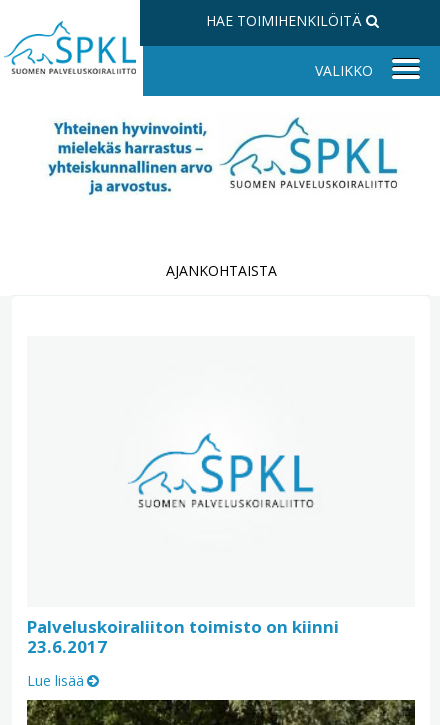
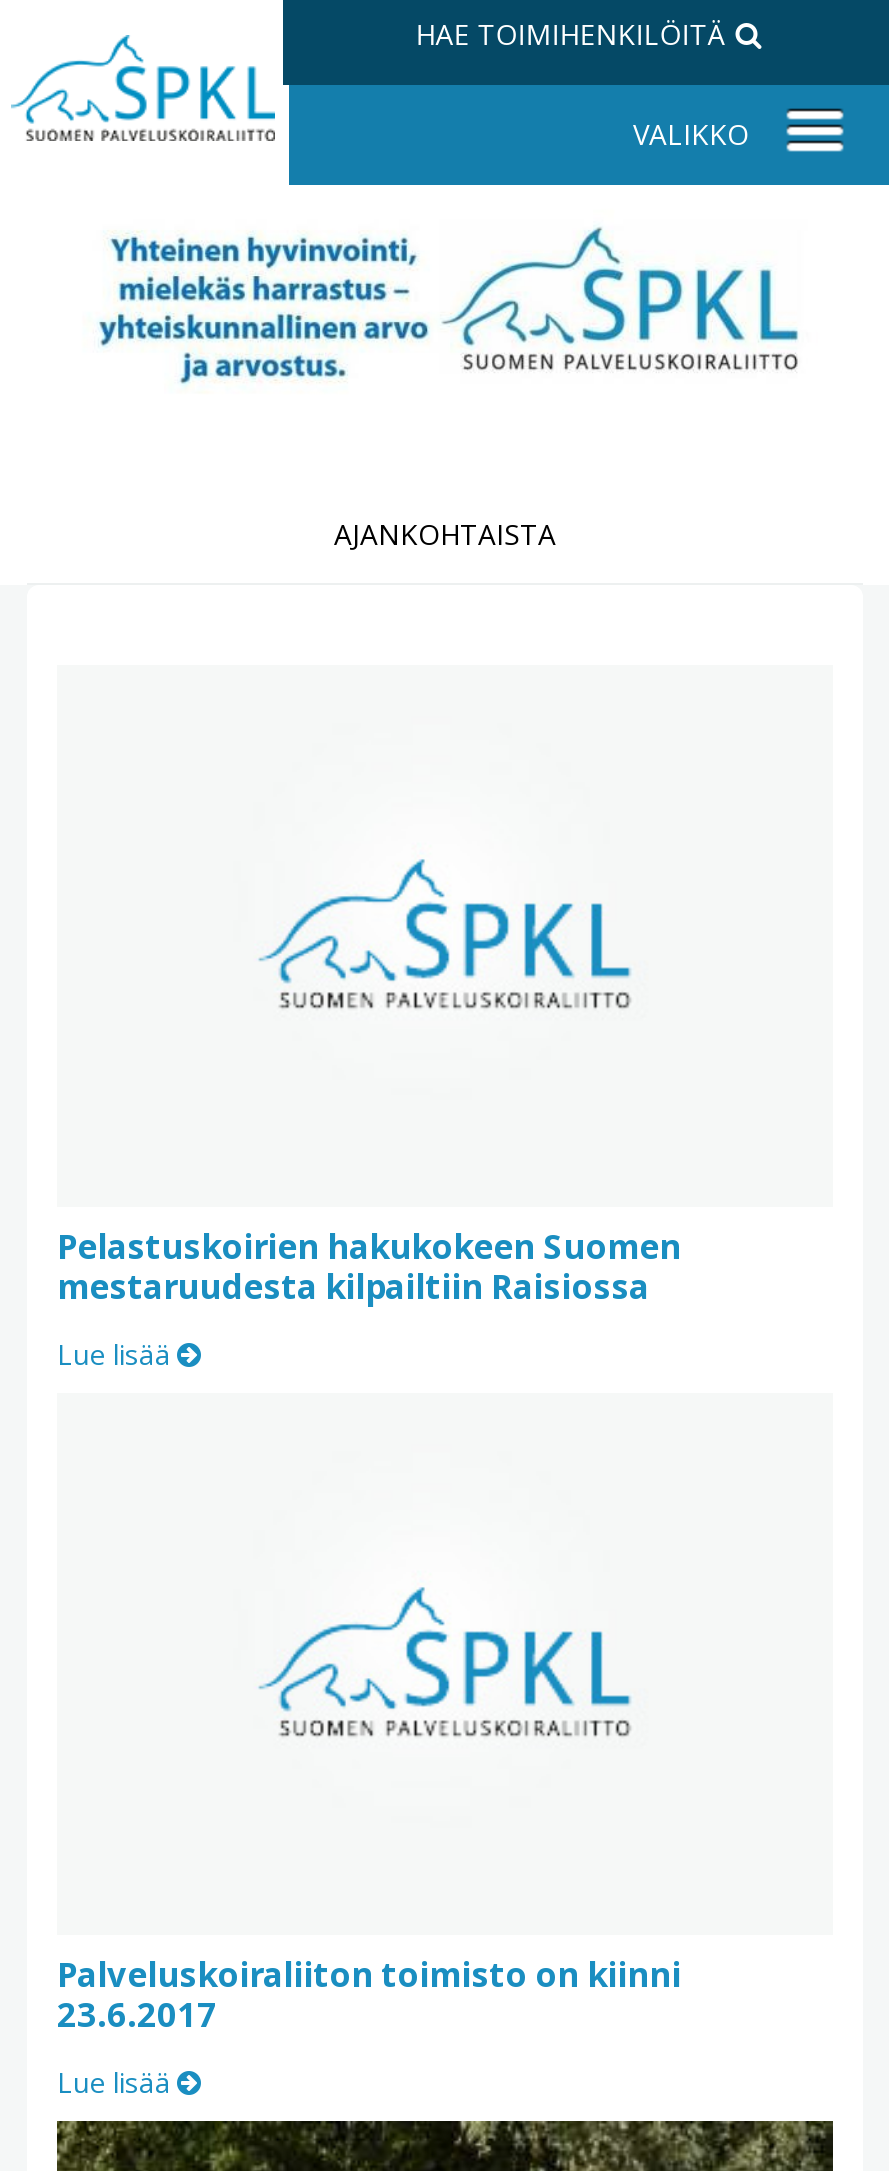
+ Pelastuskoirien hakukokeen Suomen
+ mestaruudesta kilpailtiin Raisiossa
+ Lue lisää
